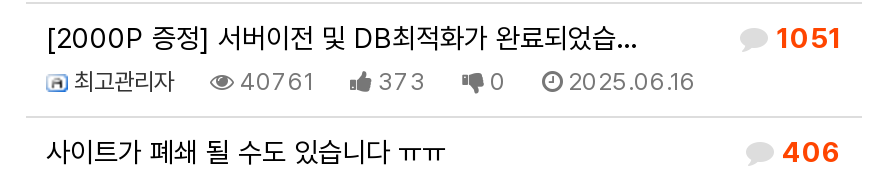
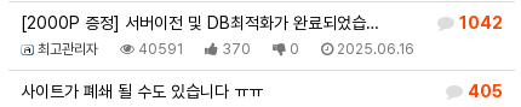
- 1051
+ 1042

- 40761
+ 40591

- 373
+ 370

- 406
+ 405
